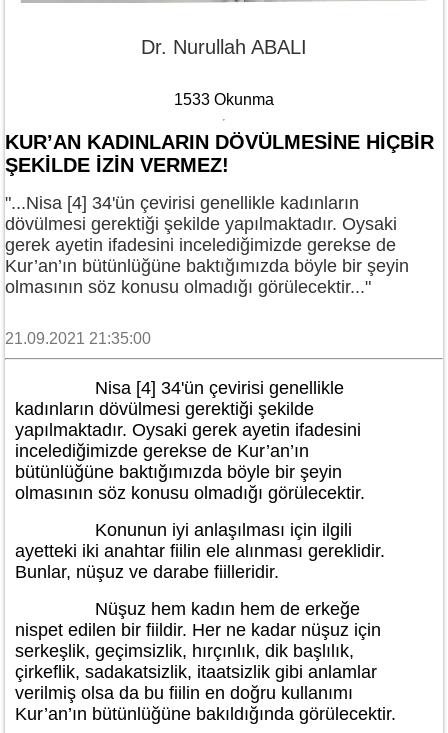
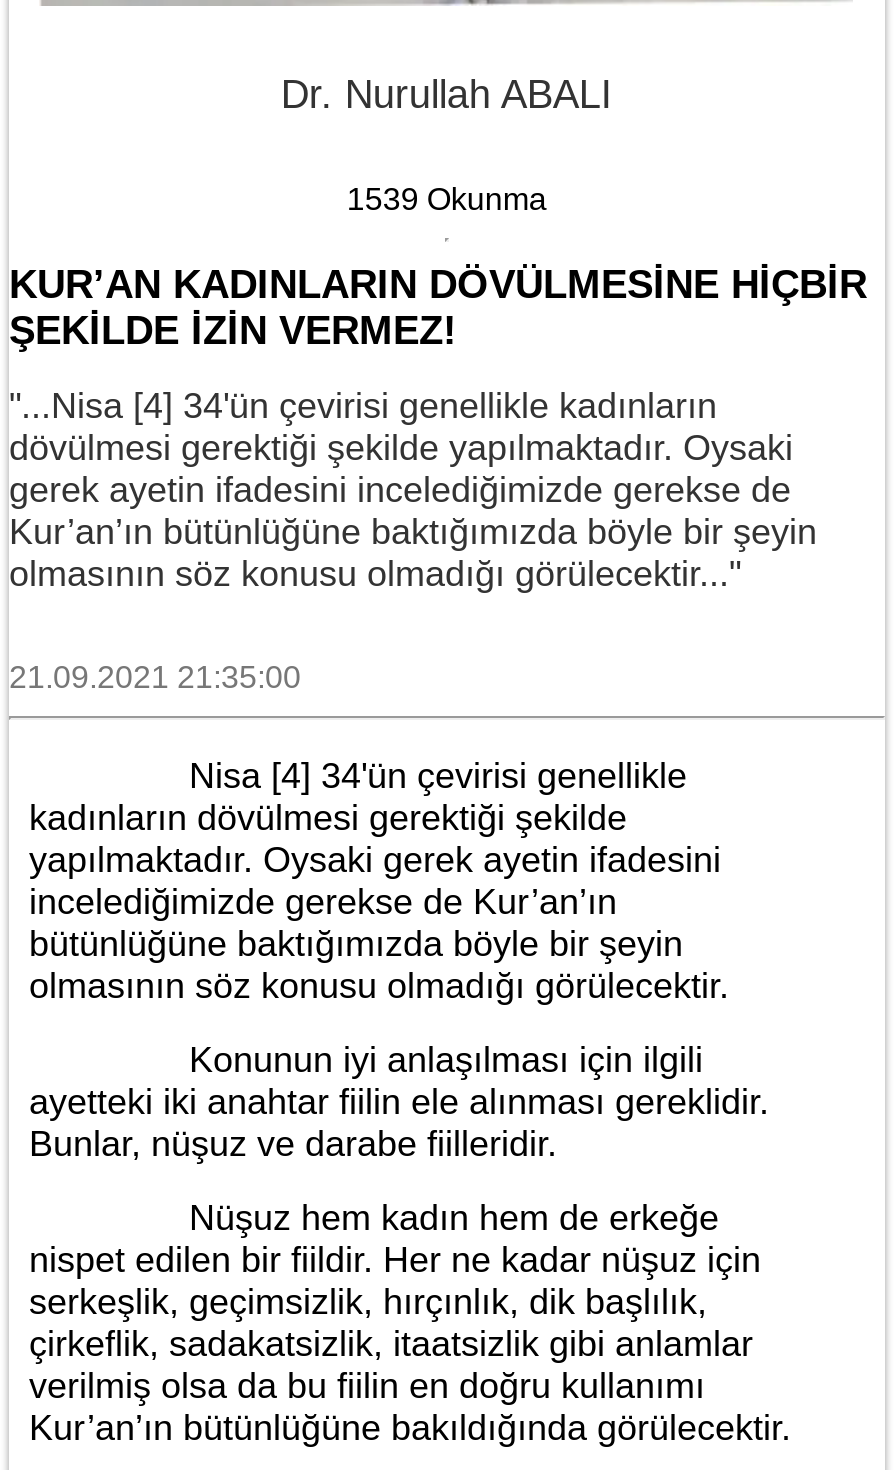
- 1533 Okunma
+ 1539 Okunma
